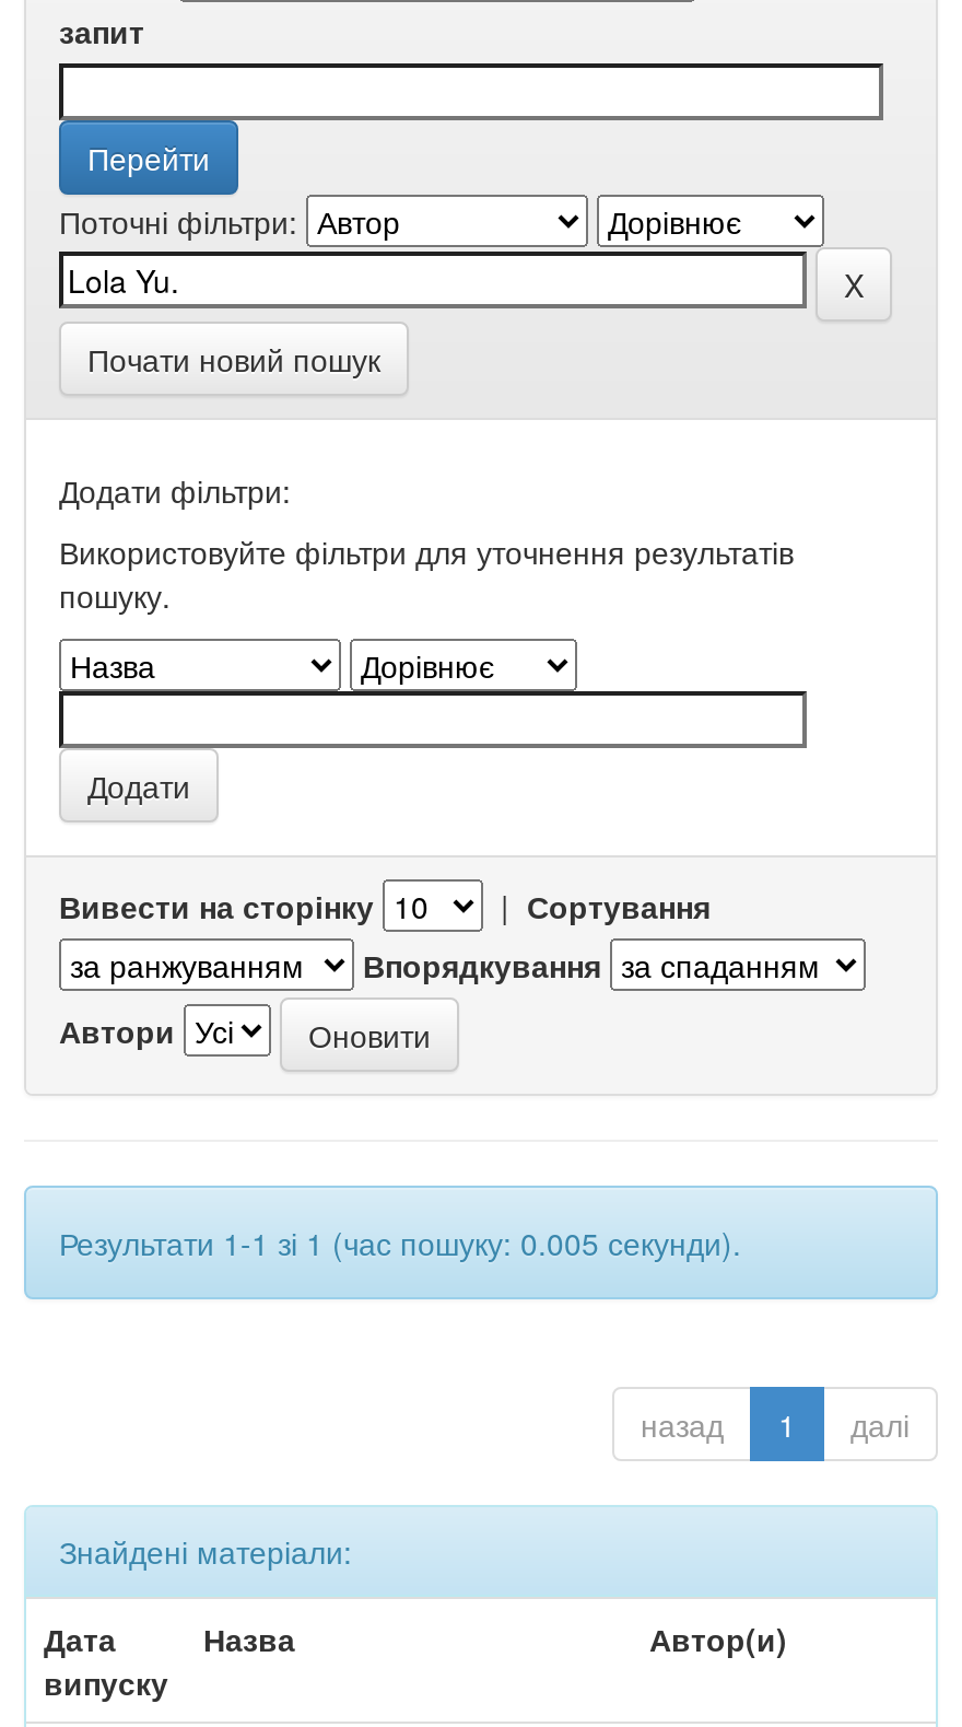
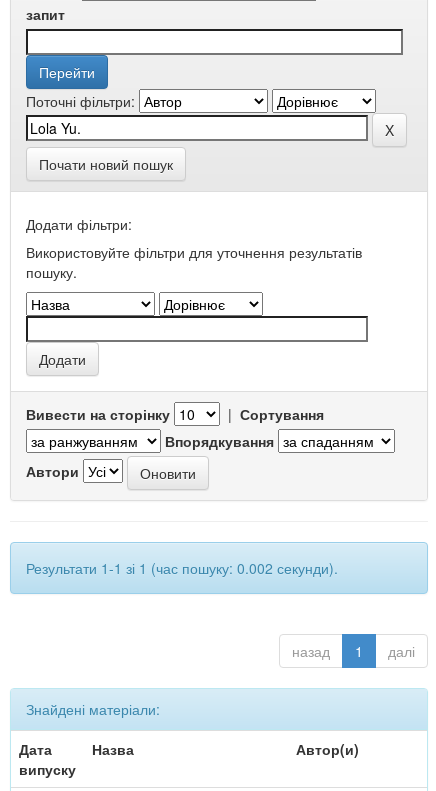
- Результати 1-1 зі 1 (час пошуку: 0.005 секунди).
+ Результати 1-1 зі 1 (час пошуку: 0.002 секунди).
